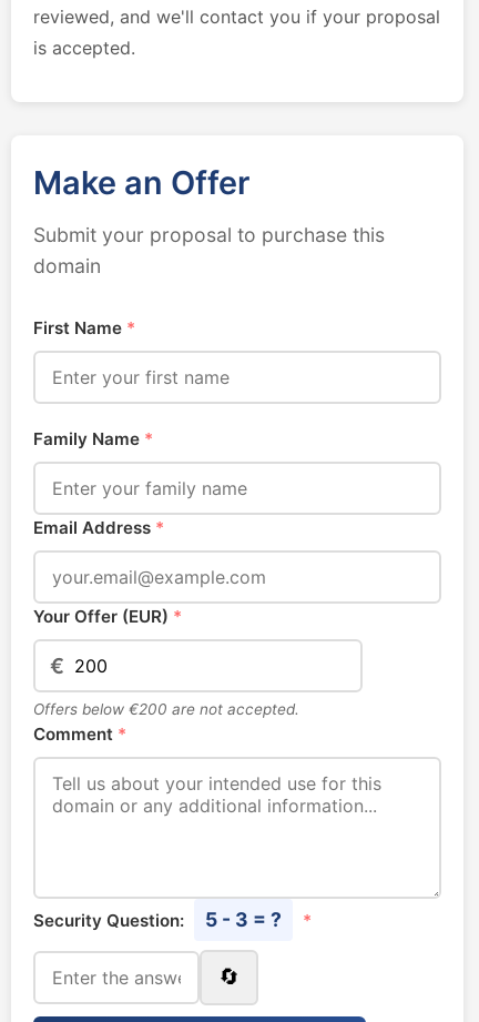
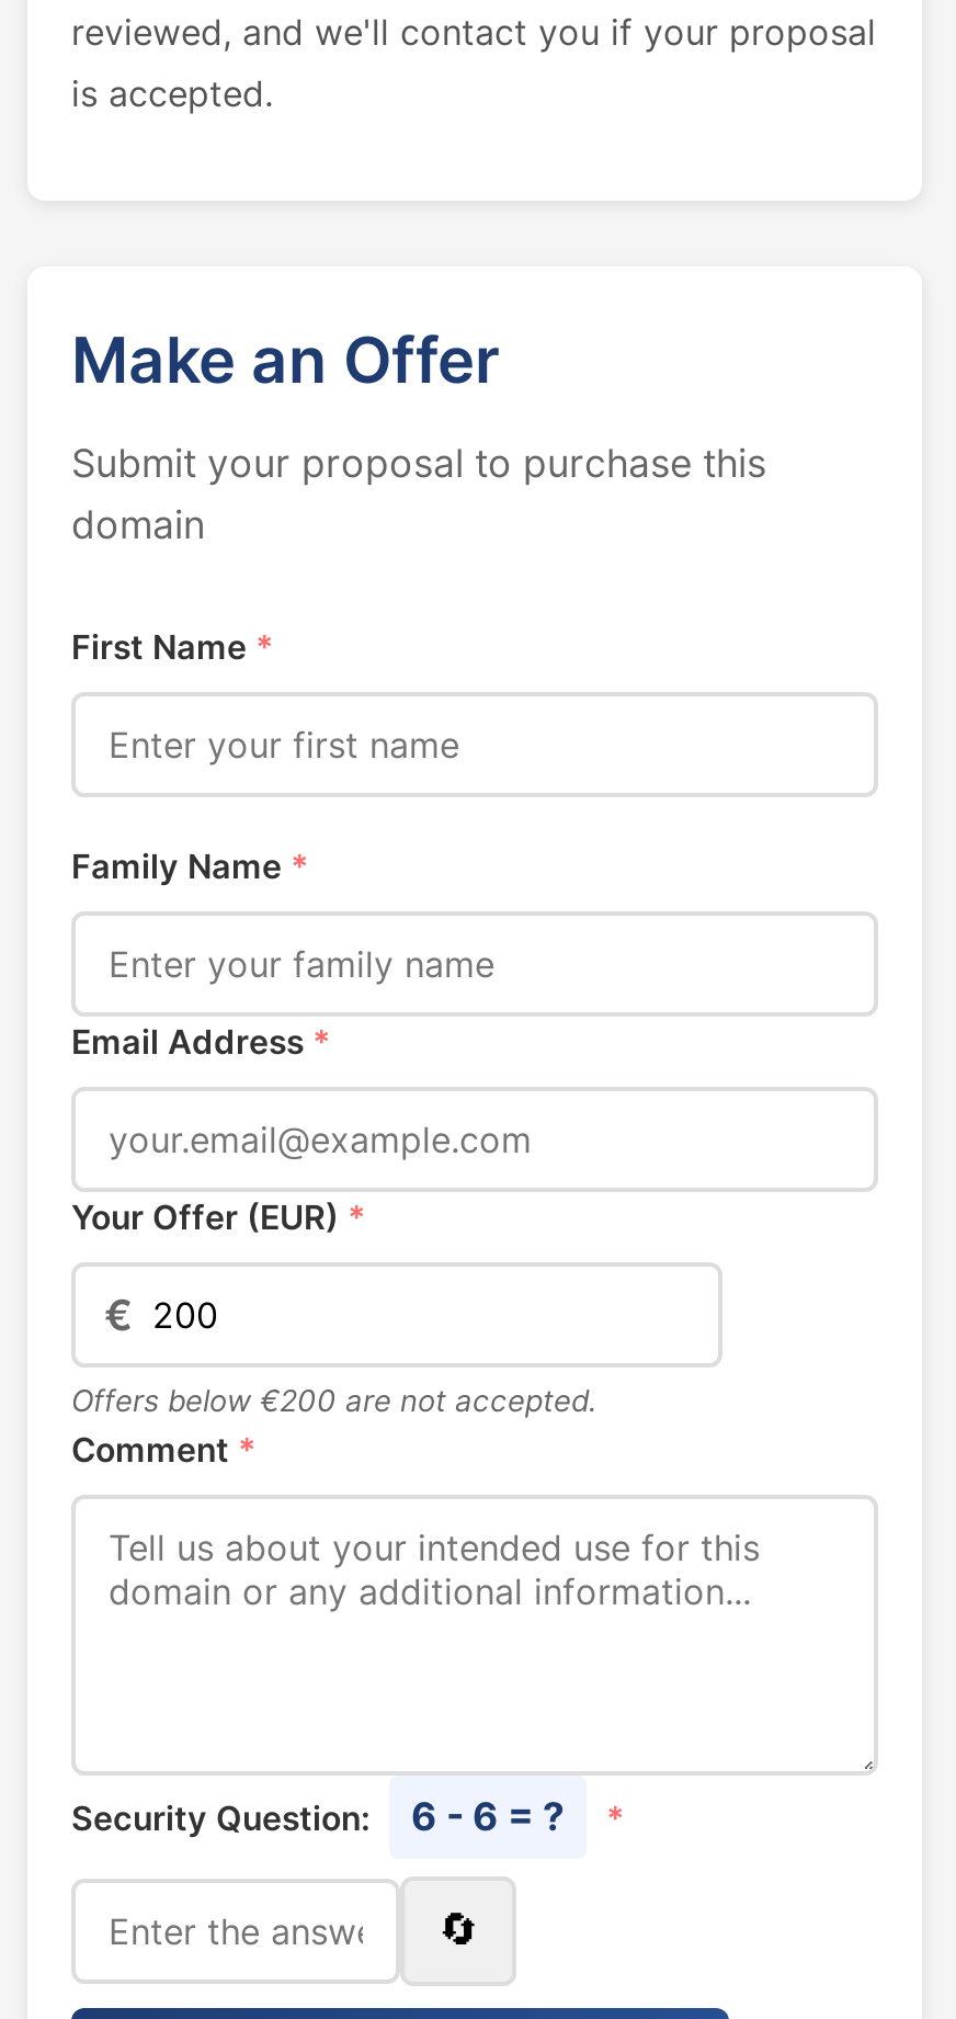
- 5 - 3 = ?
+ 6 - 6 = ?
